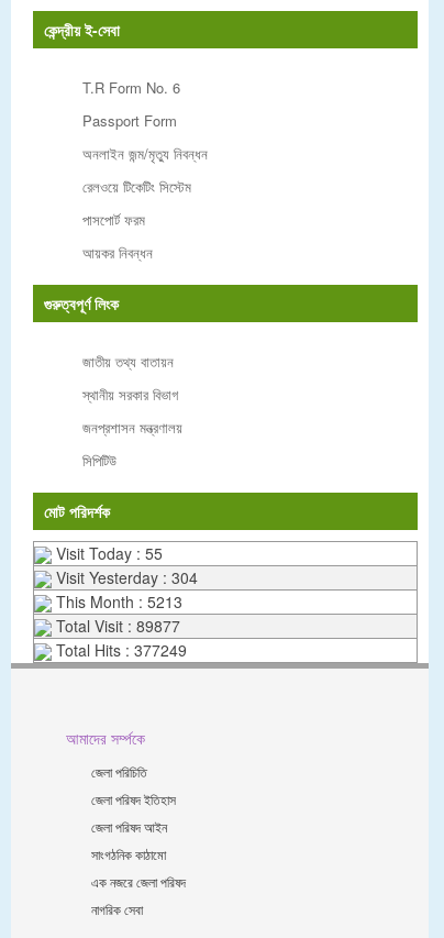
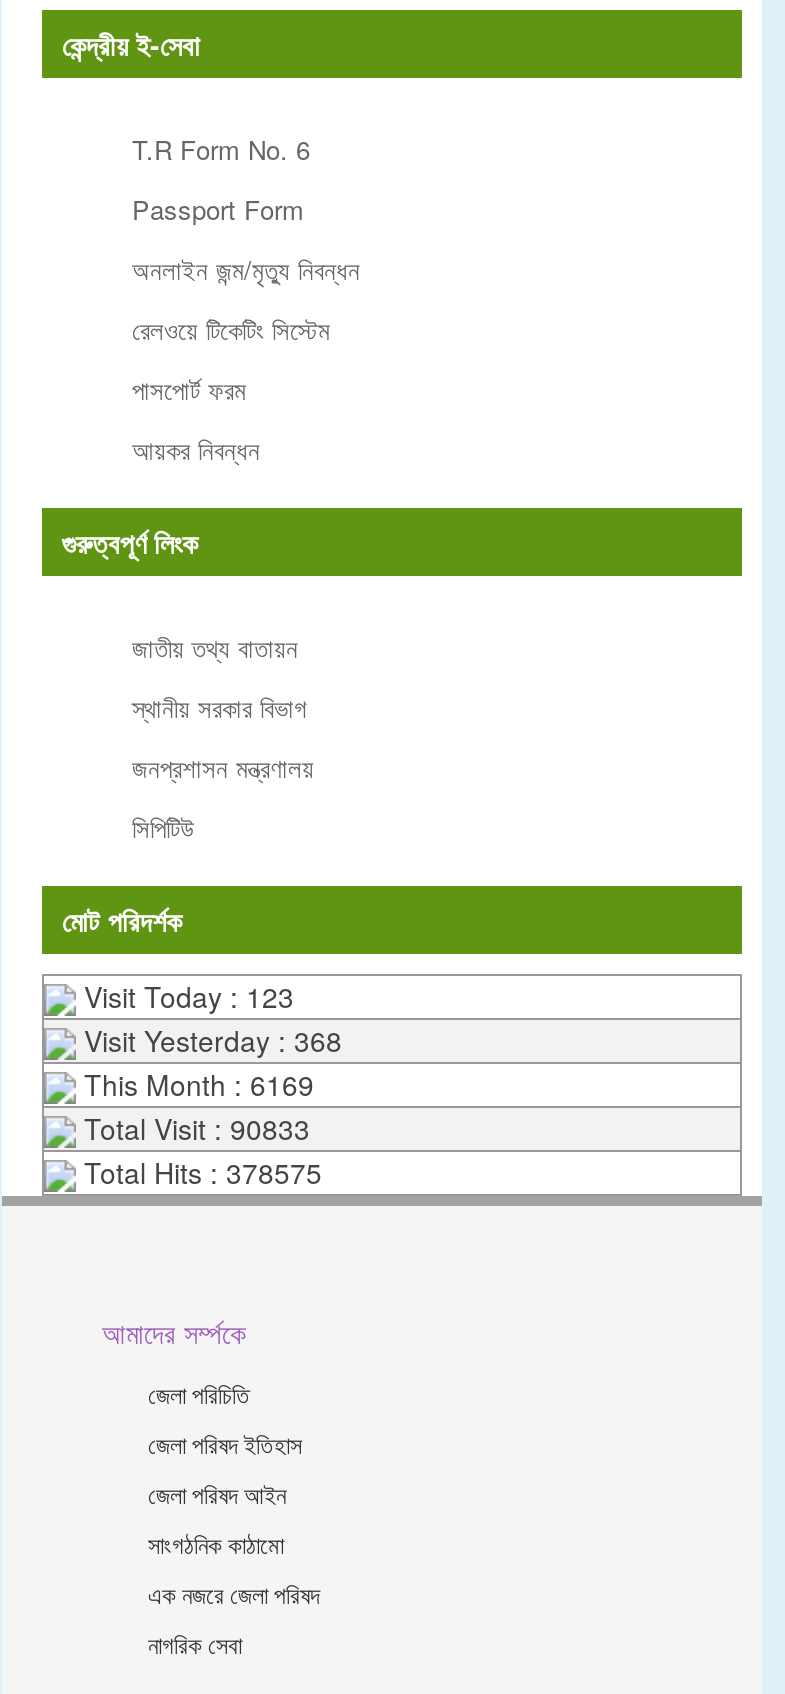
- Visit Today : 55
+ Visit Today : 123

- Visit Yesterday : 304
+ Visit Yesterday : 368

- This Month : 5213
+ This Month : 6169

- Total Visit : 89877
+ Total Visit : 90833

- Total Hits : 377249
+ Total Hits : 378575
